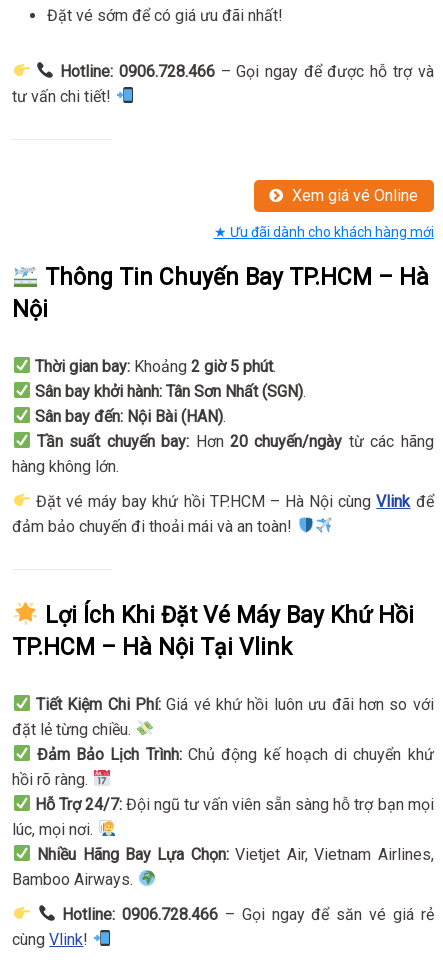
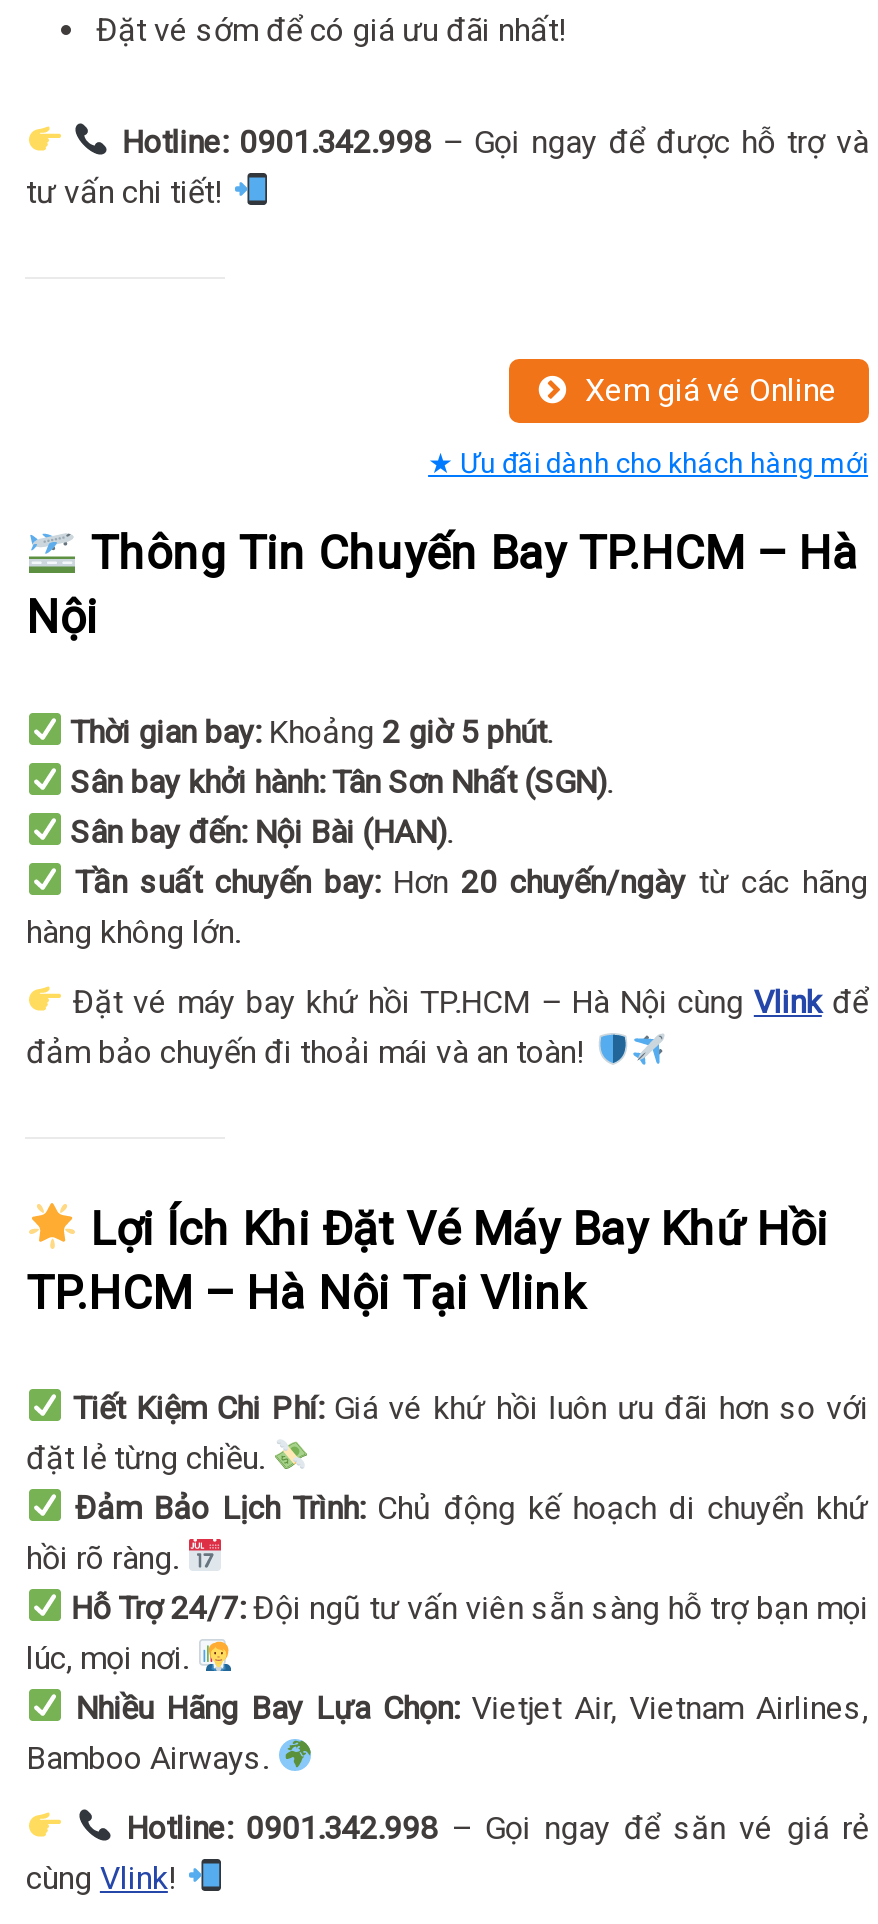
- Hotline: 0906.728.466 – Gọi ngay để được hỗ trợ và
+ Hotline: 0901.342.998 – Gọi ngay để được hỗ trợ và

- Hotline: 0906.728.466 – Gọi ngay để săn vé giá rẻ
+ Hotline: 0901.342.998 – Gọi ngay để săn vé giá rẻ
